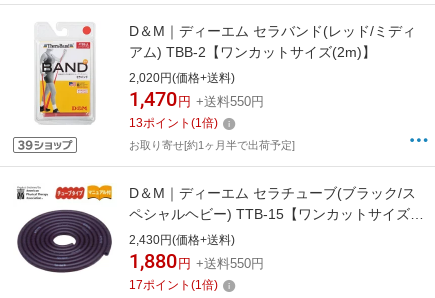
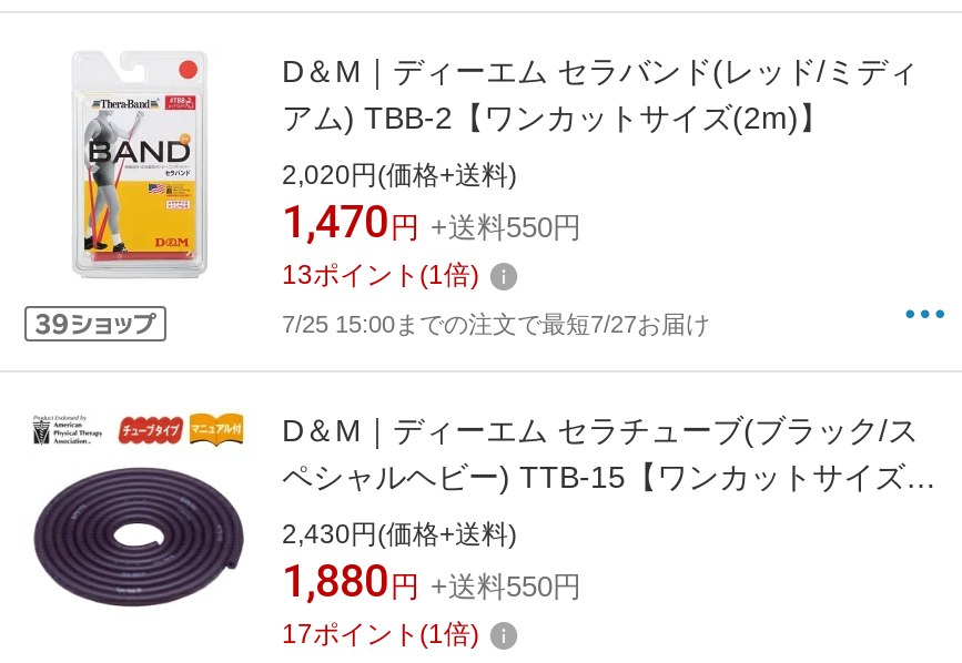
- お取り寄せ[約1ヶ月半で出荷予定]
+ 7/25 15:00までの注文で最短7/27お届け
